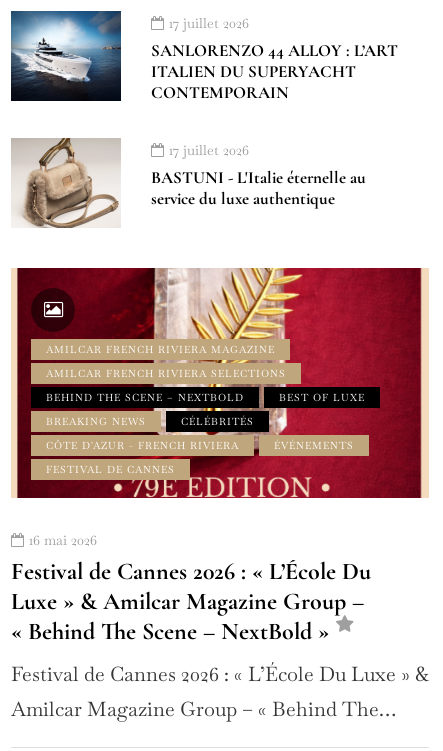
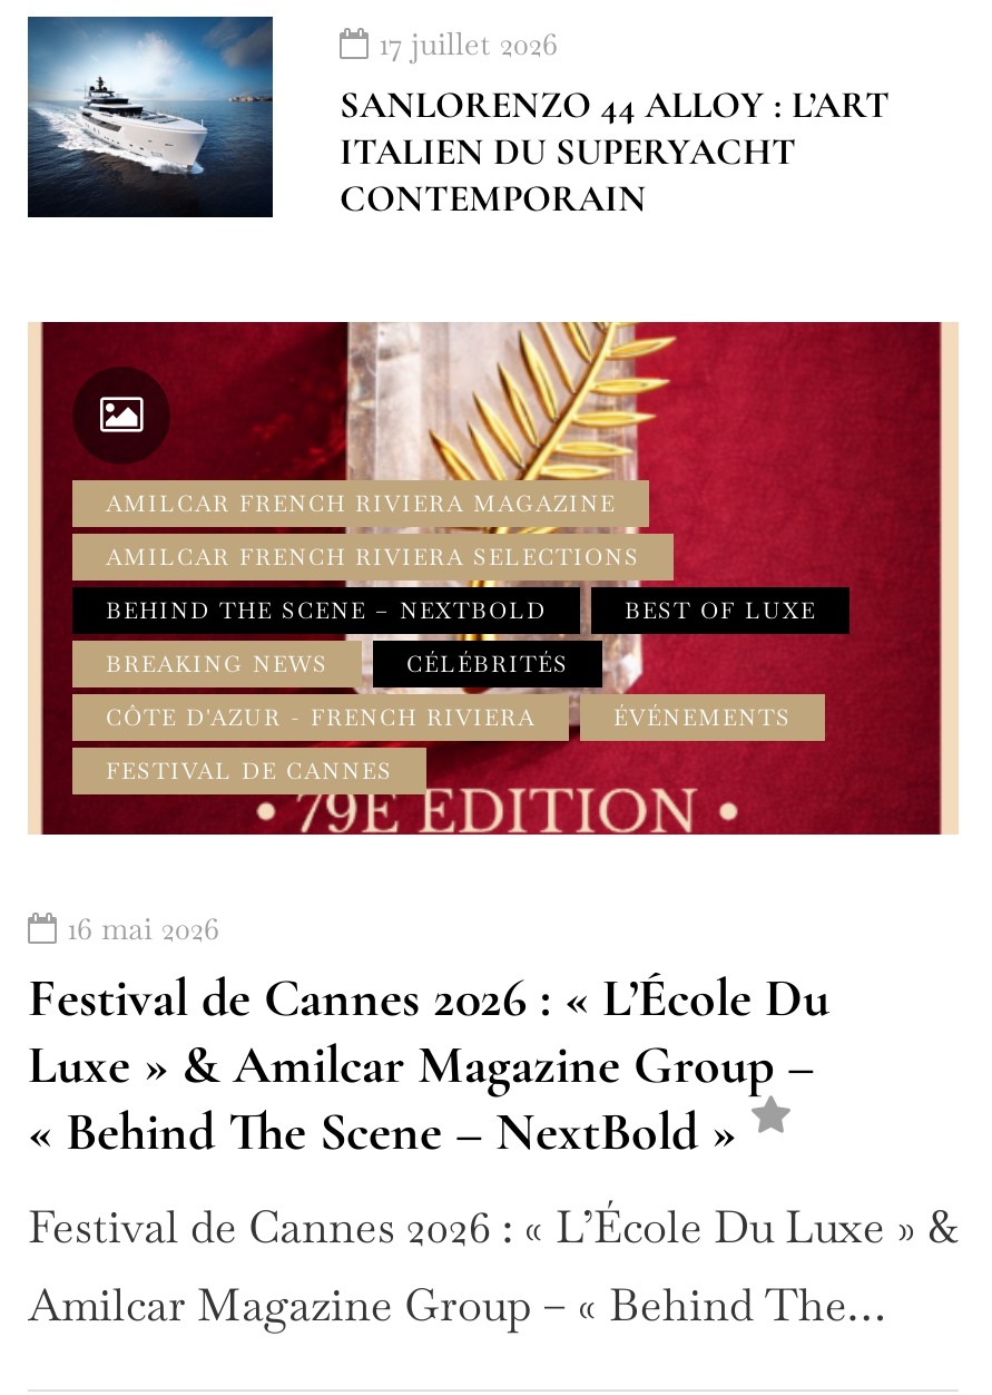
- [image]
- 17 juillet 2026
- BASTUNI - L'Italie éternelle au
- service du luxe authentique
